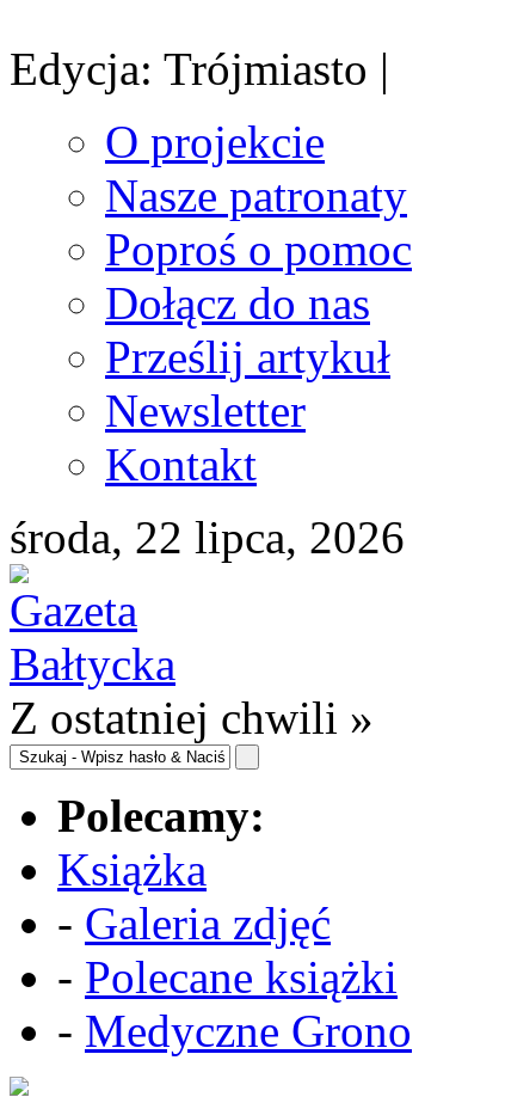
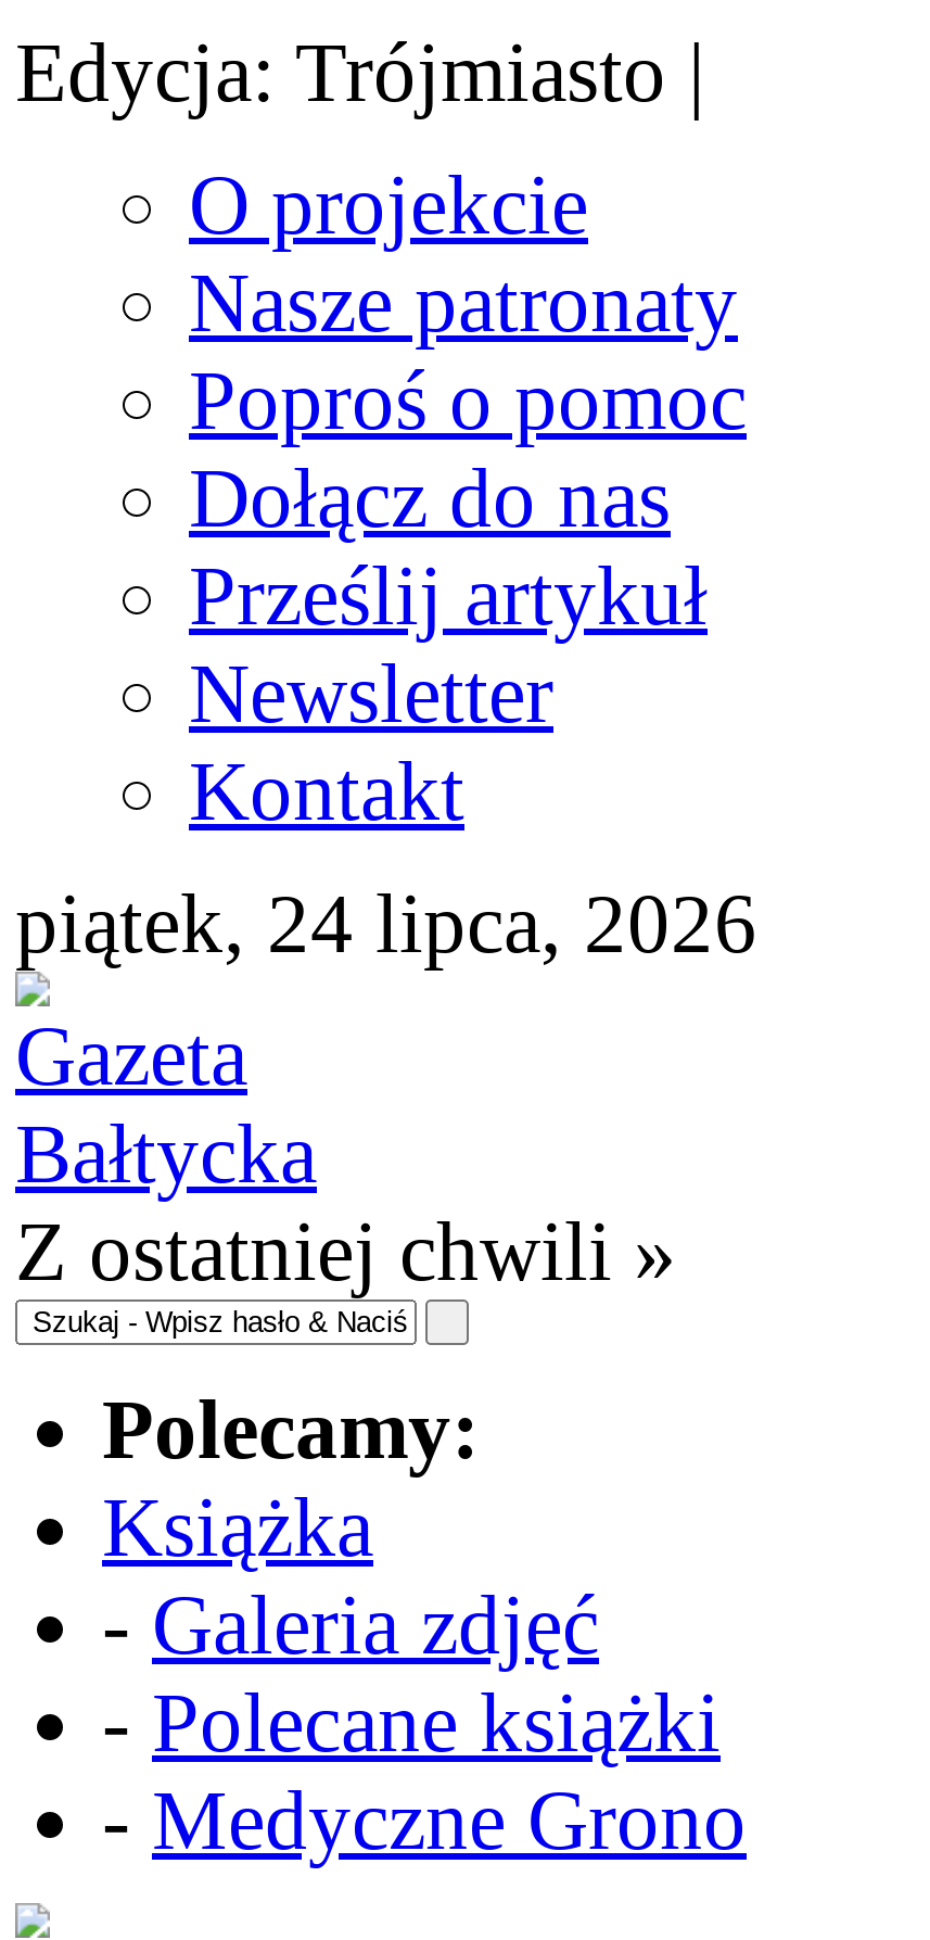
- środa, 22 lipca, 2026
+ piątek, 24 lipca, 2026
